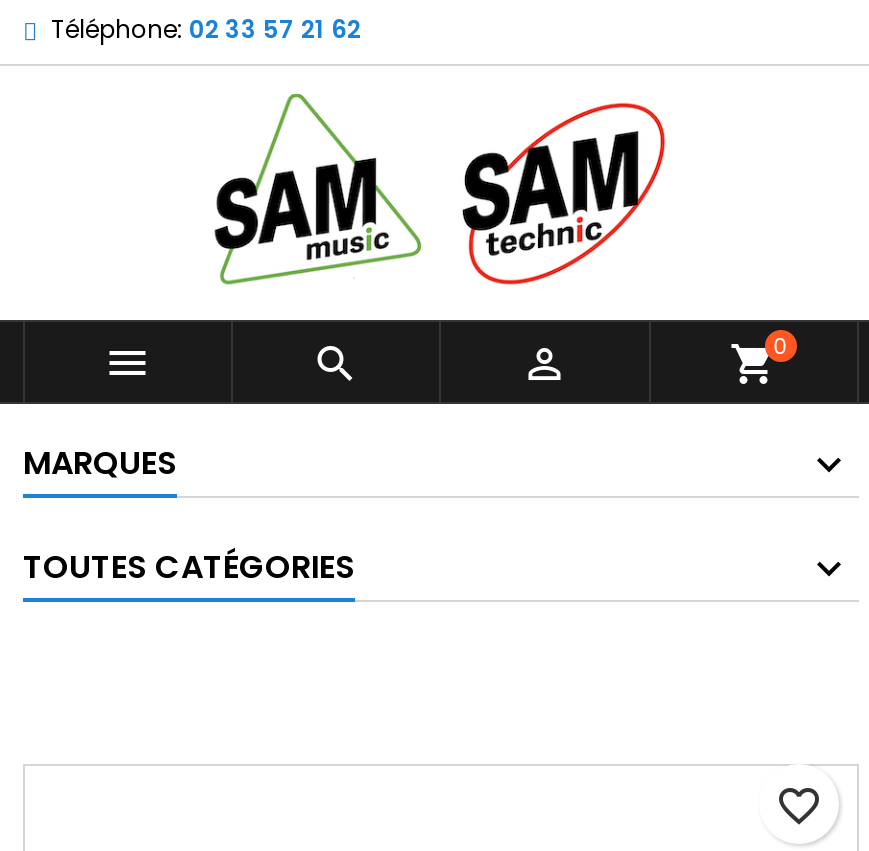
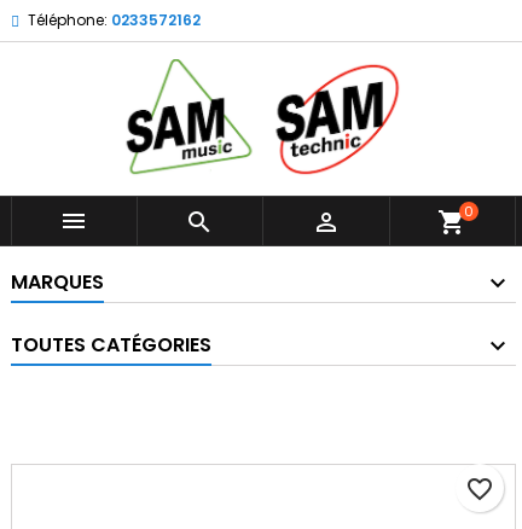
- Téléphone: 02 33 57 21 62
+ Téléphone: 0233572162
